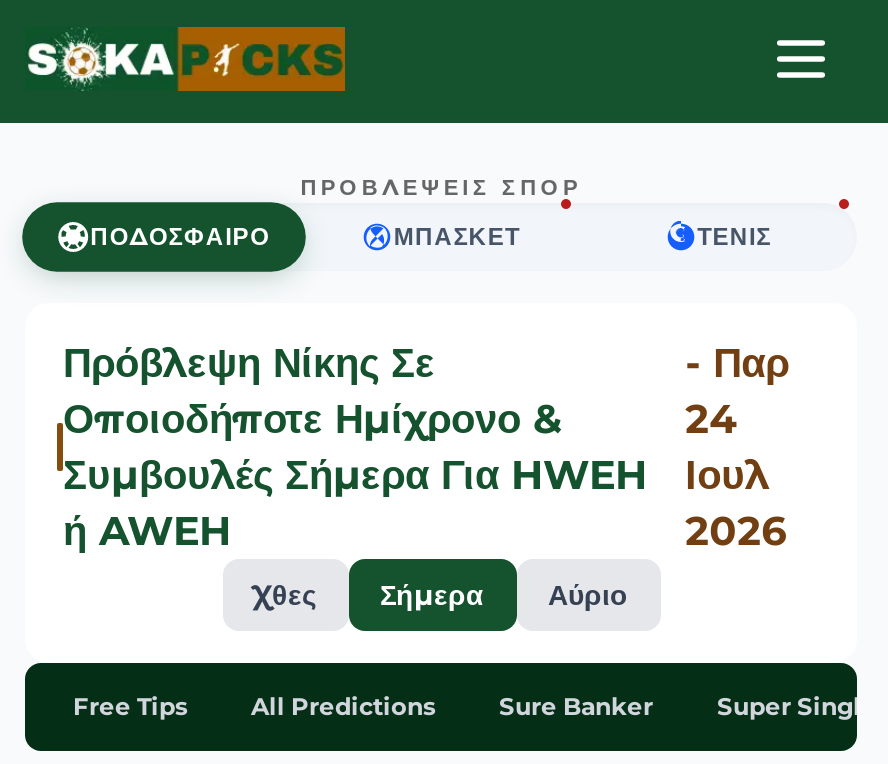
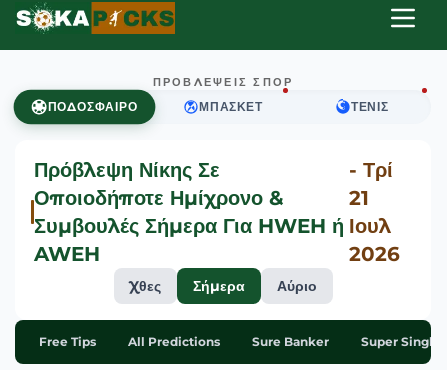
- - Παρ
- 24
+ - Τρί
+ 21
